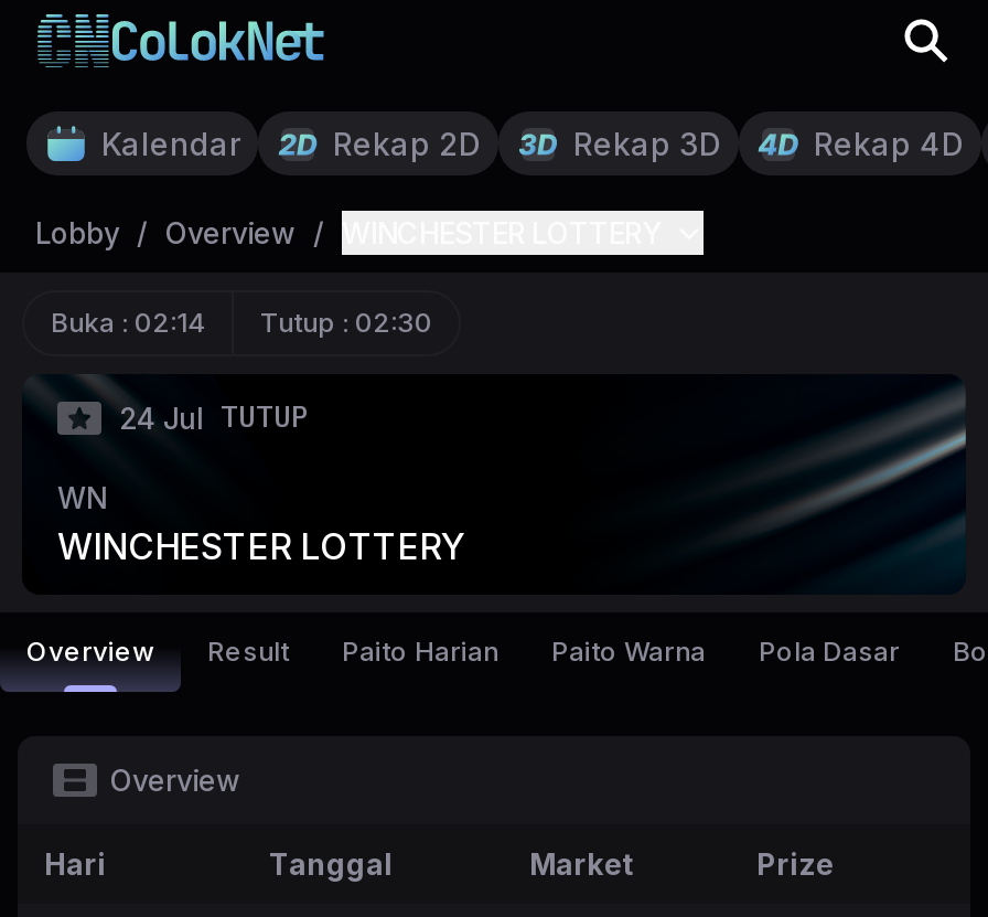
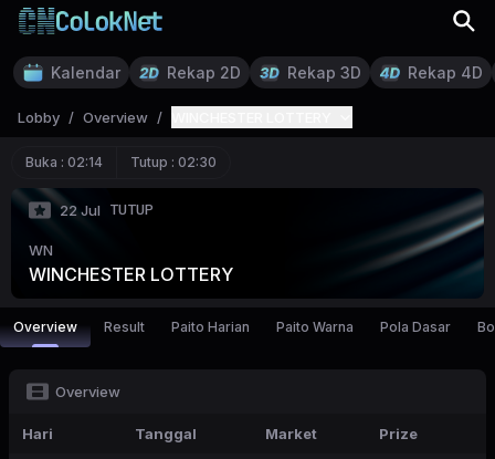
- 24 Jul TUTUP
+ 22 Jul TUTUP
